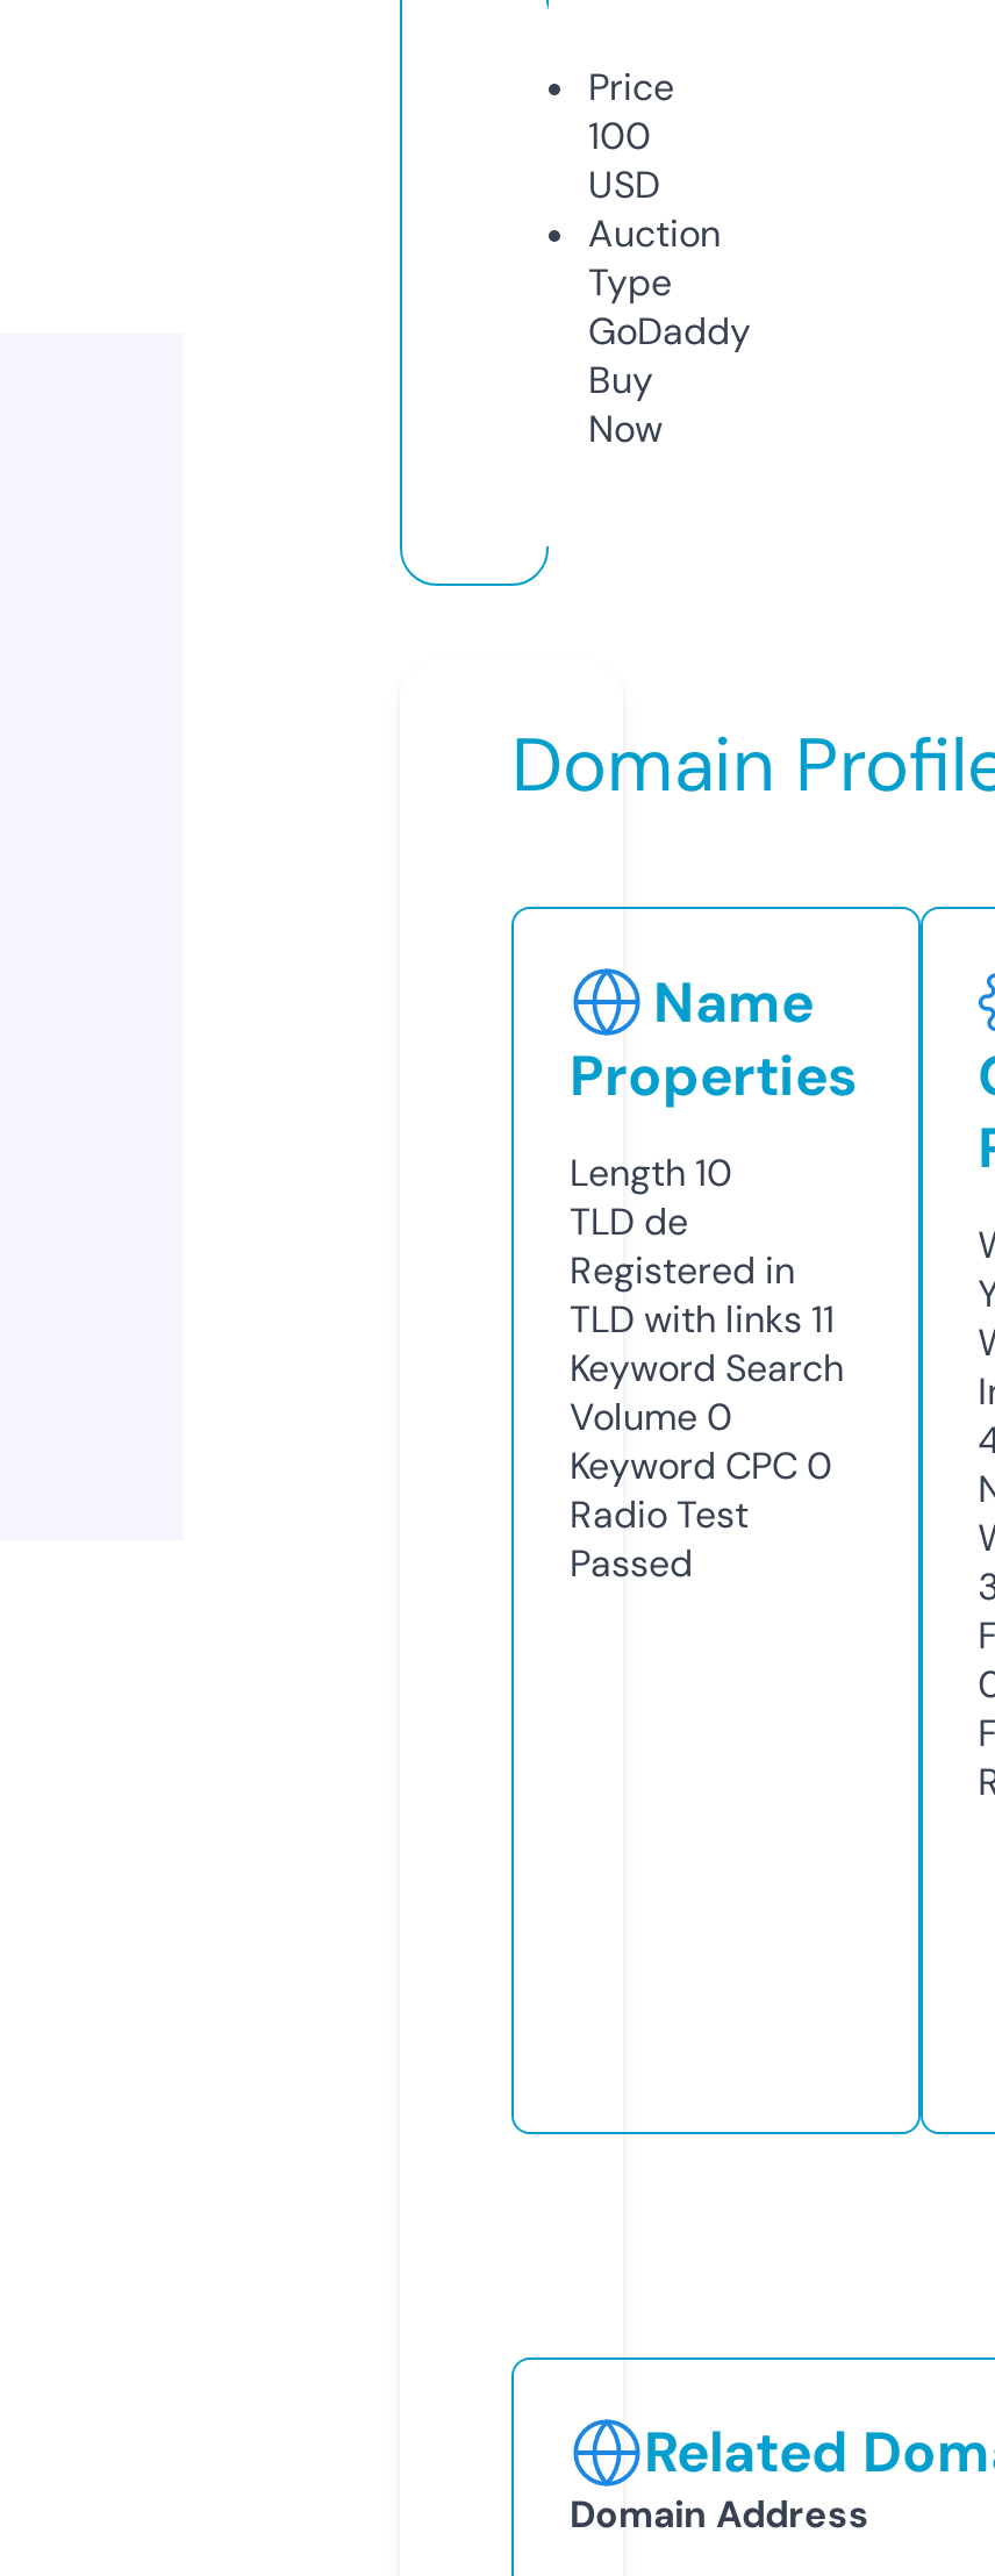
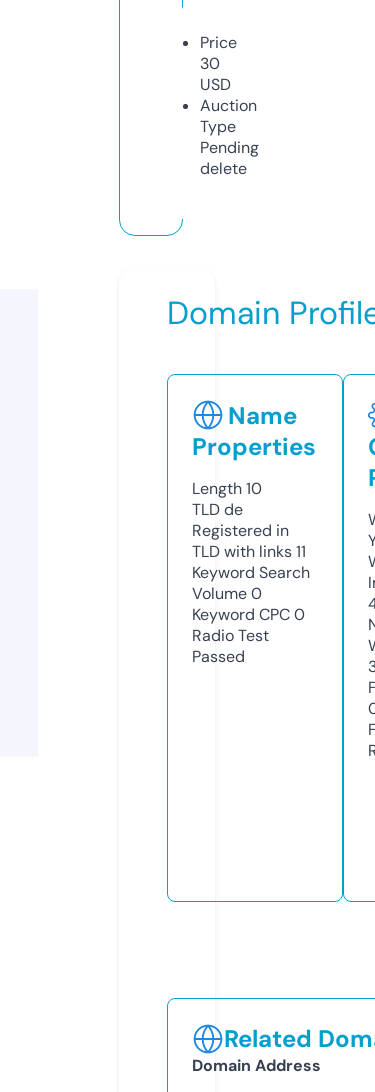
- 100
+ 30

- GoDaddy
- Buy
- Now
+ Pending
+ delete
